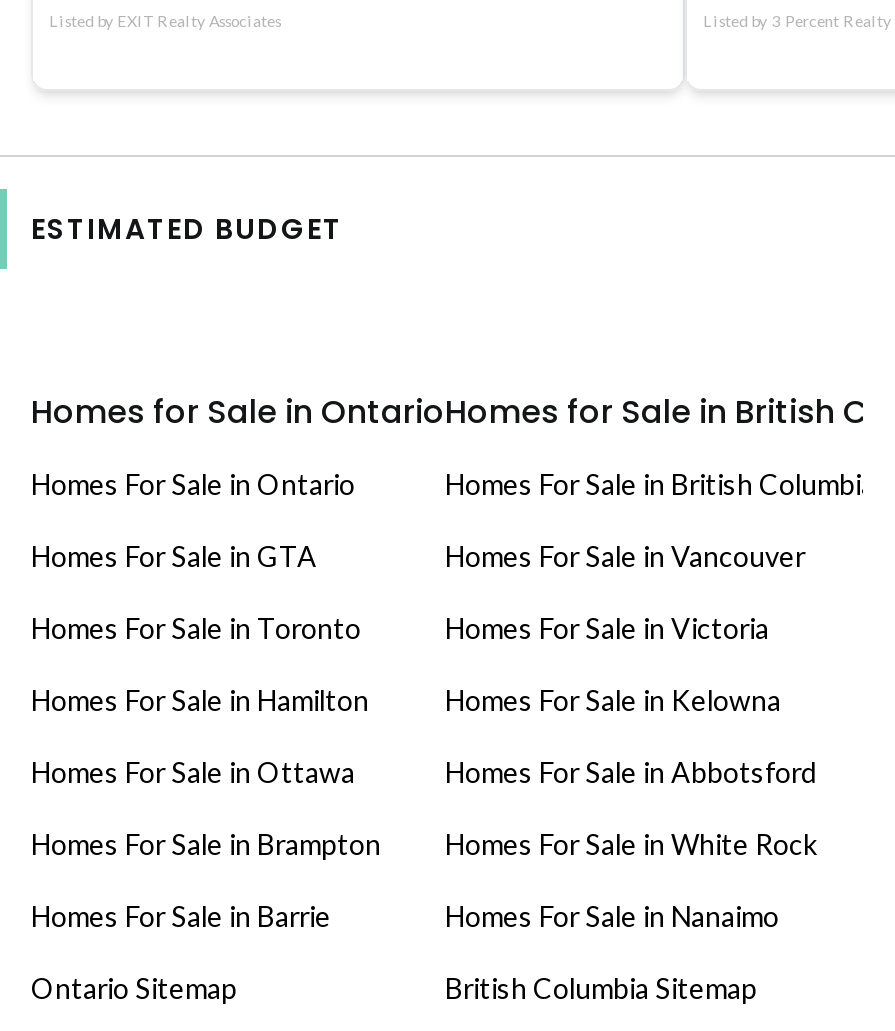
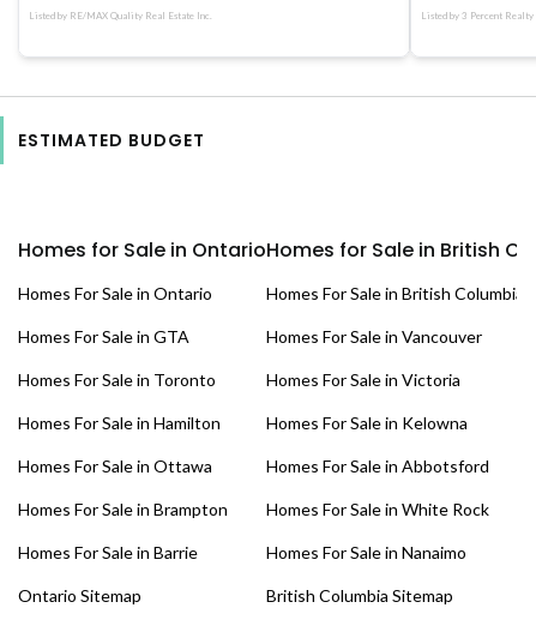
- Listed by EXIT Realty Associates
+ Listed by RE/MAX Quality Real Estate Inc.
